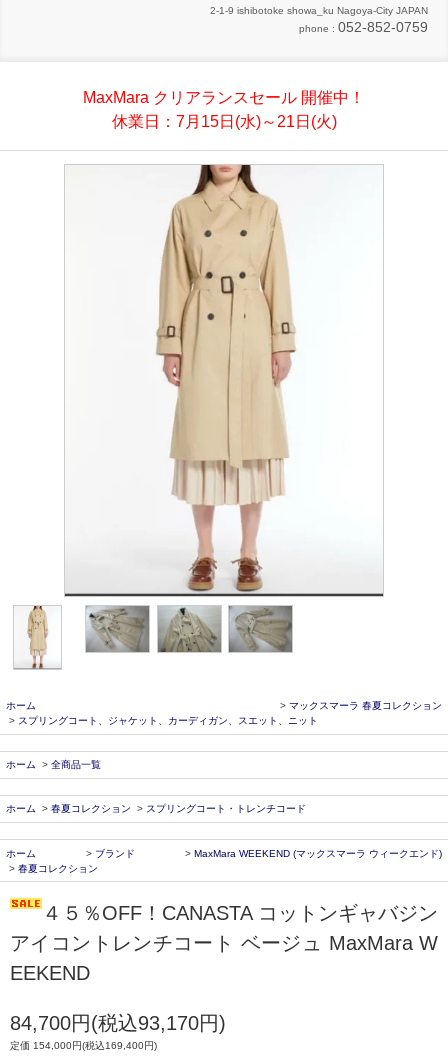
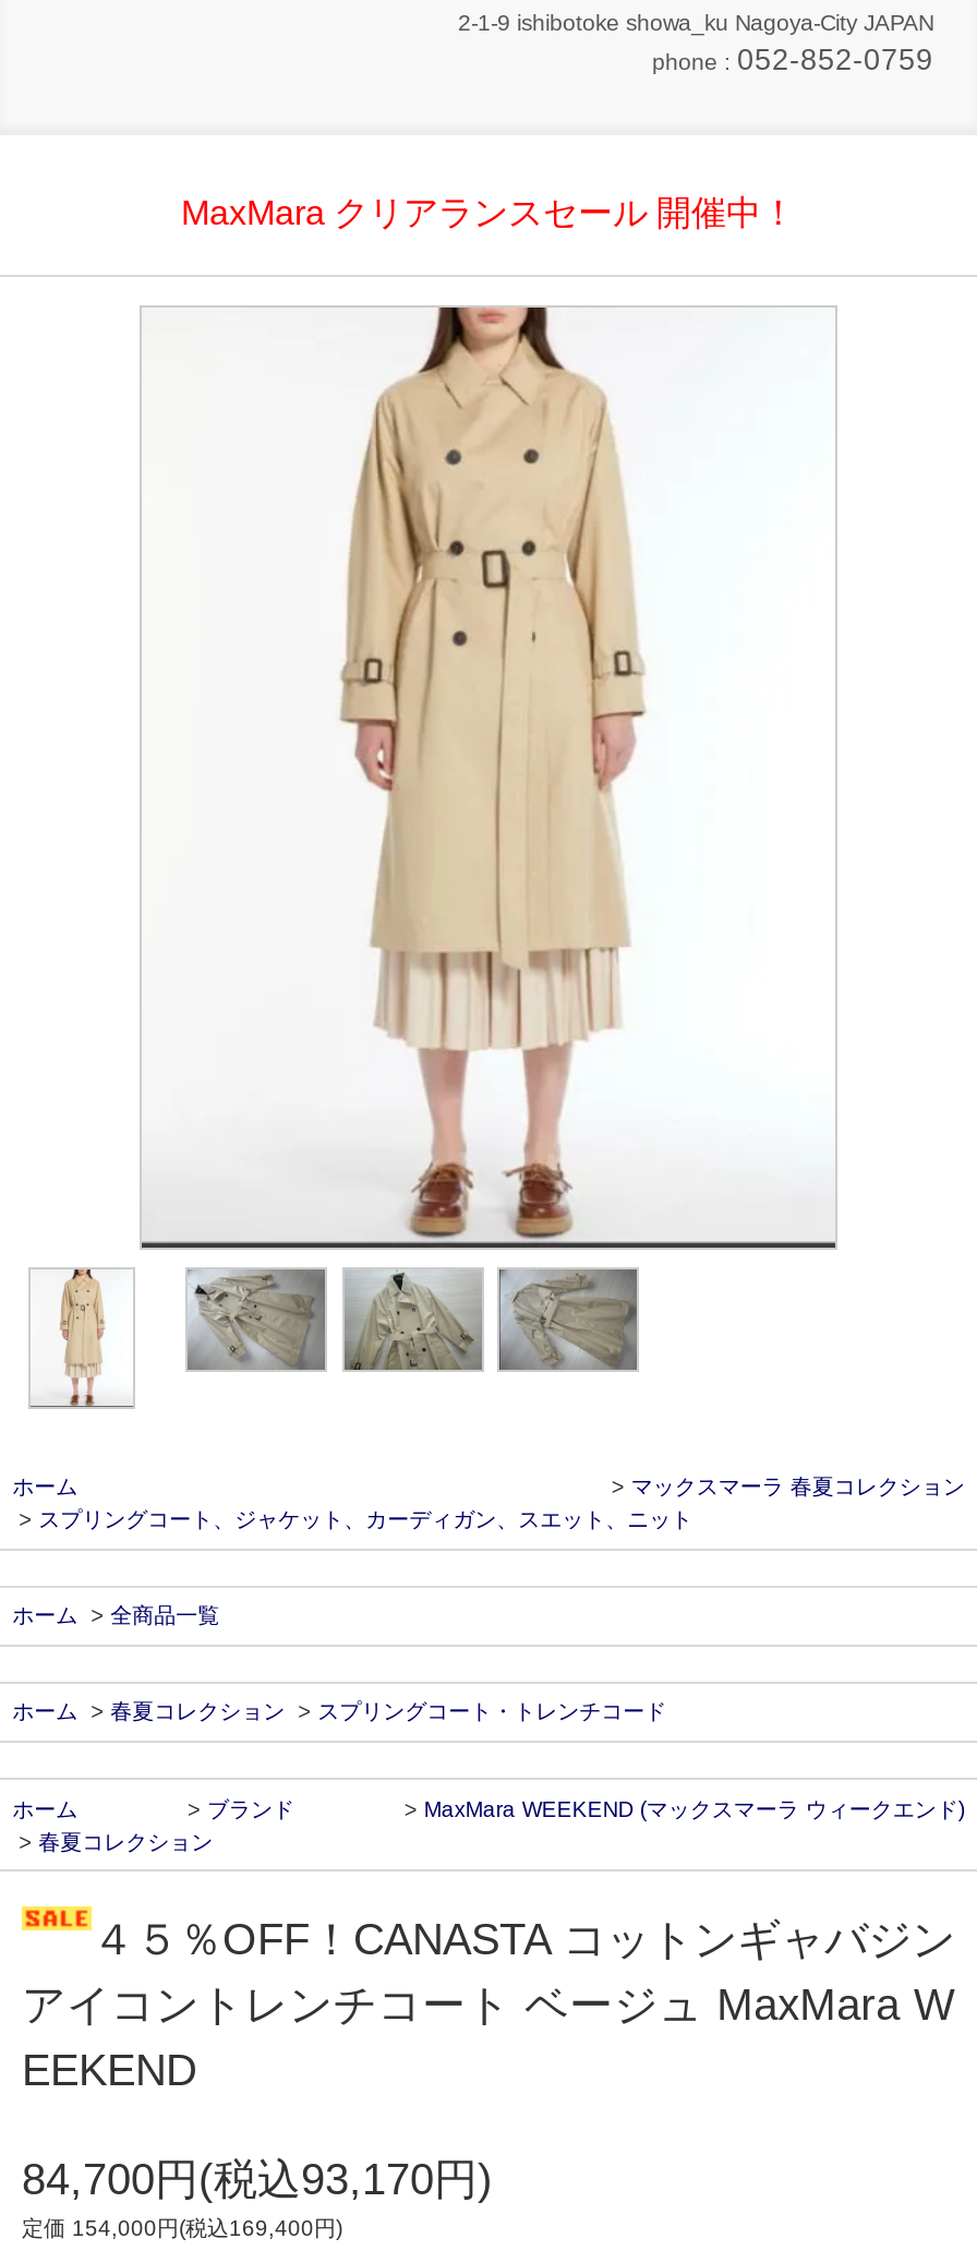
- 休業日：7月15日(水)～21日(火)
